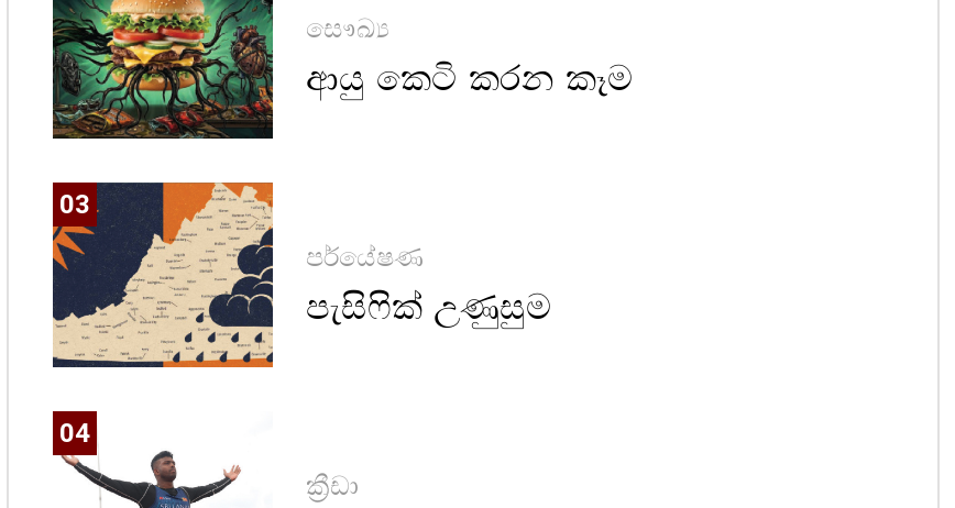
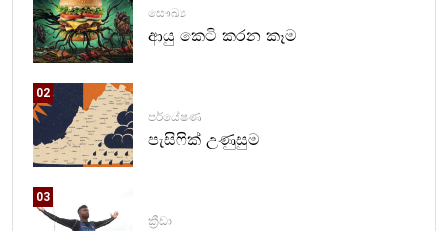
- 03
+ 02

- 04
+ 03
